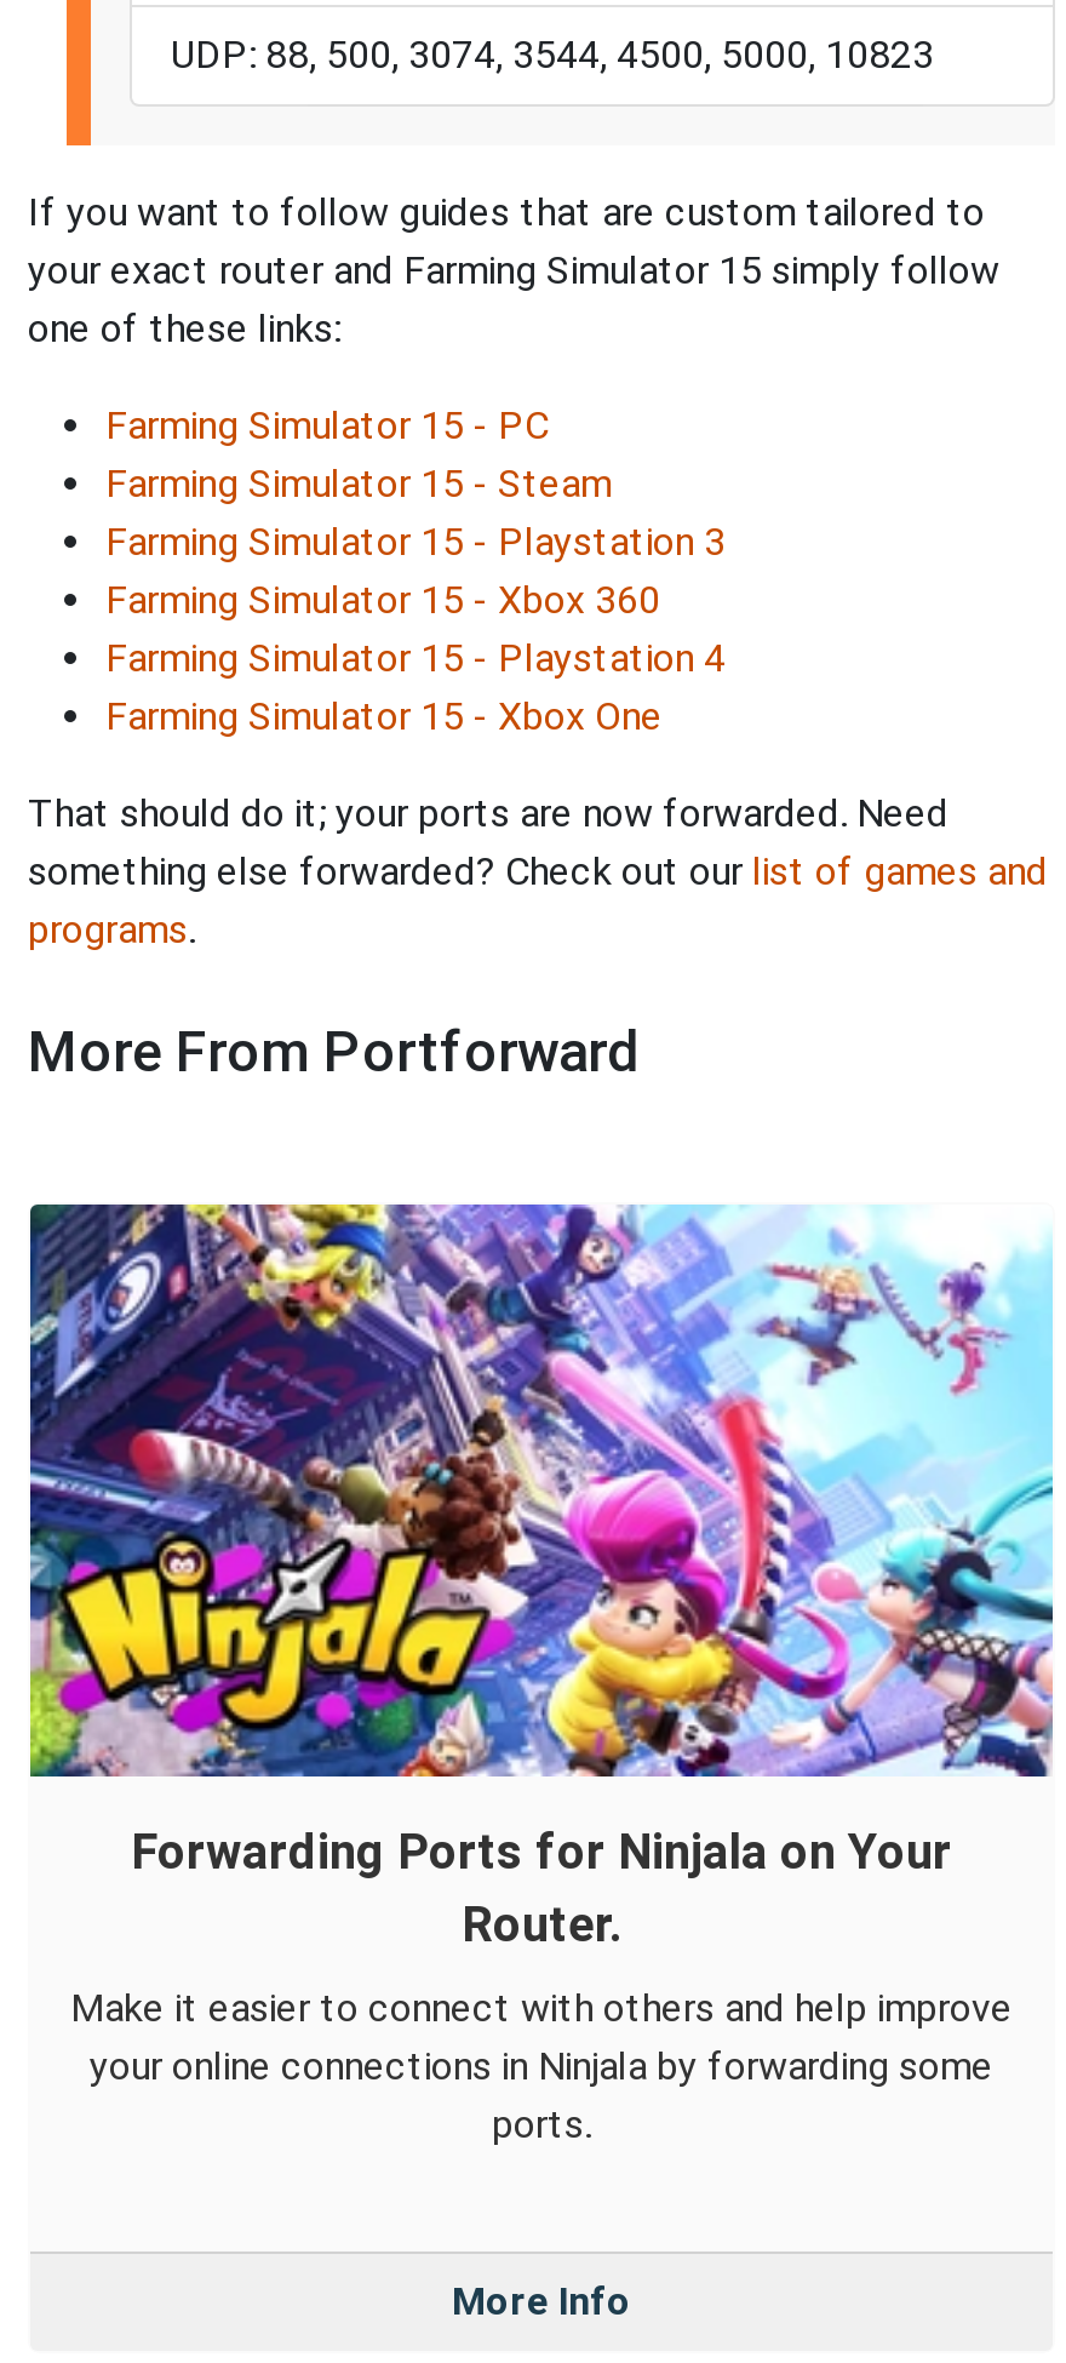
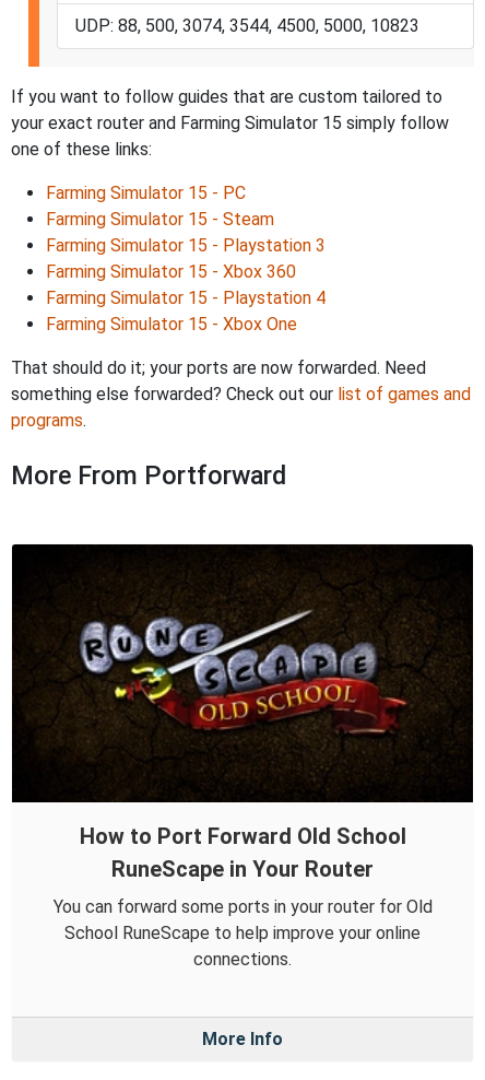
- [image]
- Forwarding Ports for Ninjala on Your
- Router.
+ [image]
+ How to Port Forward Old School
+ RuneScape in Your Router

- Make it easier to connect with others and help improve
- your online connections in Ninjala by forwarding some
- ports.
+ You can forward some ports in your router for Old
+ School RuneScape to help improve your online
+ connections.
